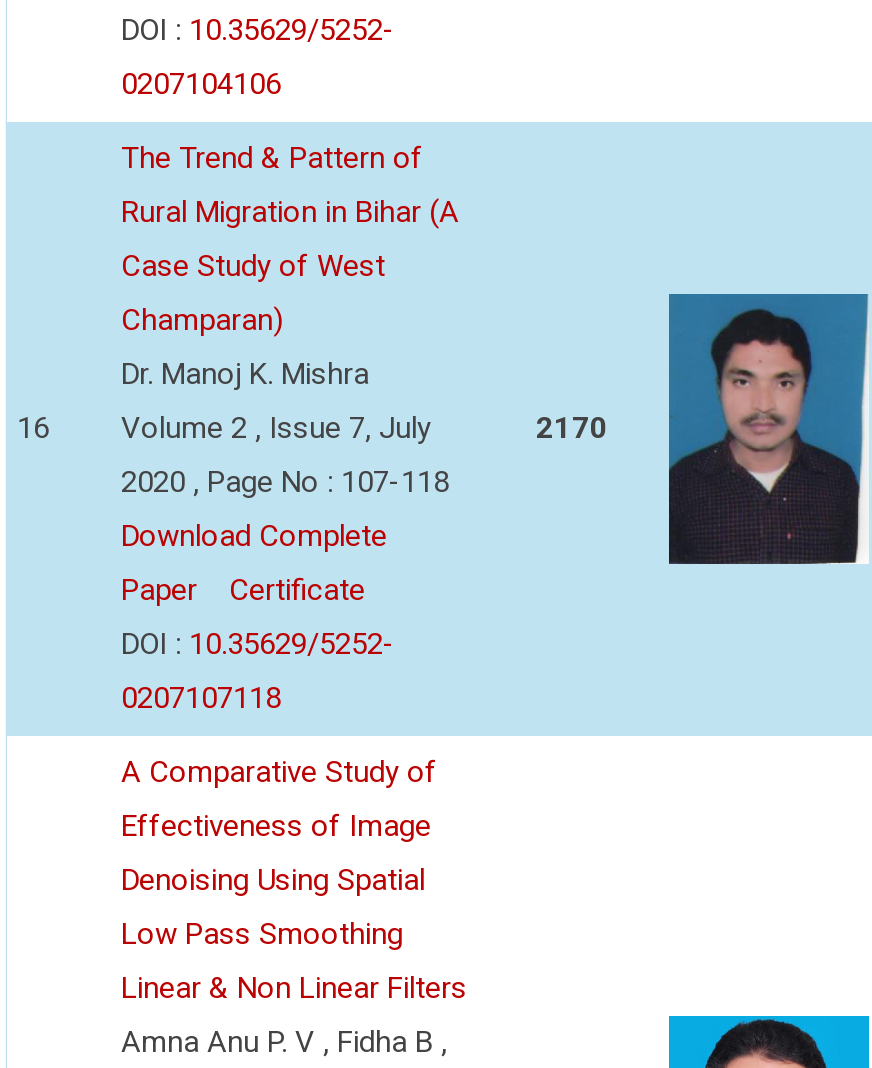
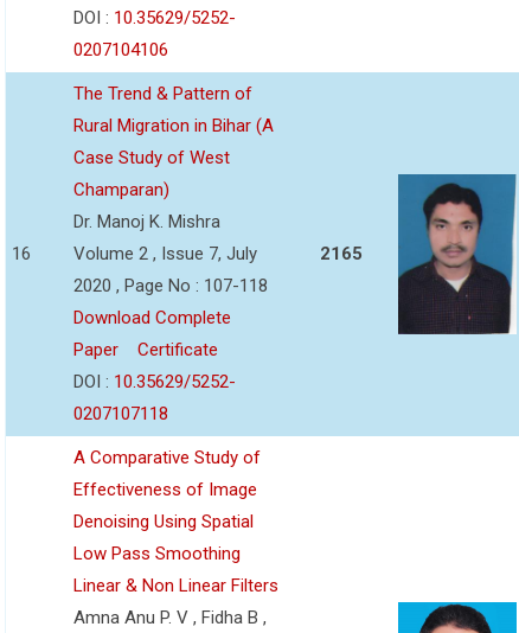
- 2170
+ 2165
